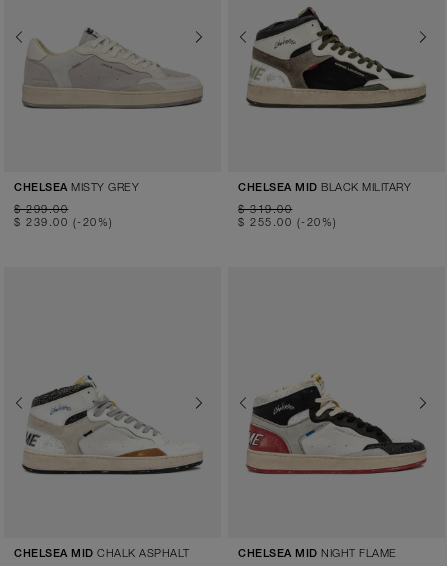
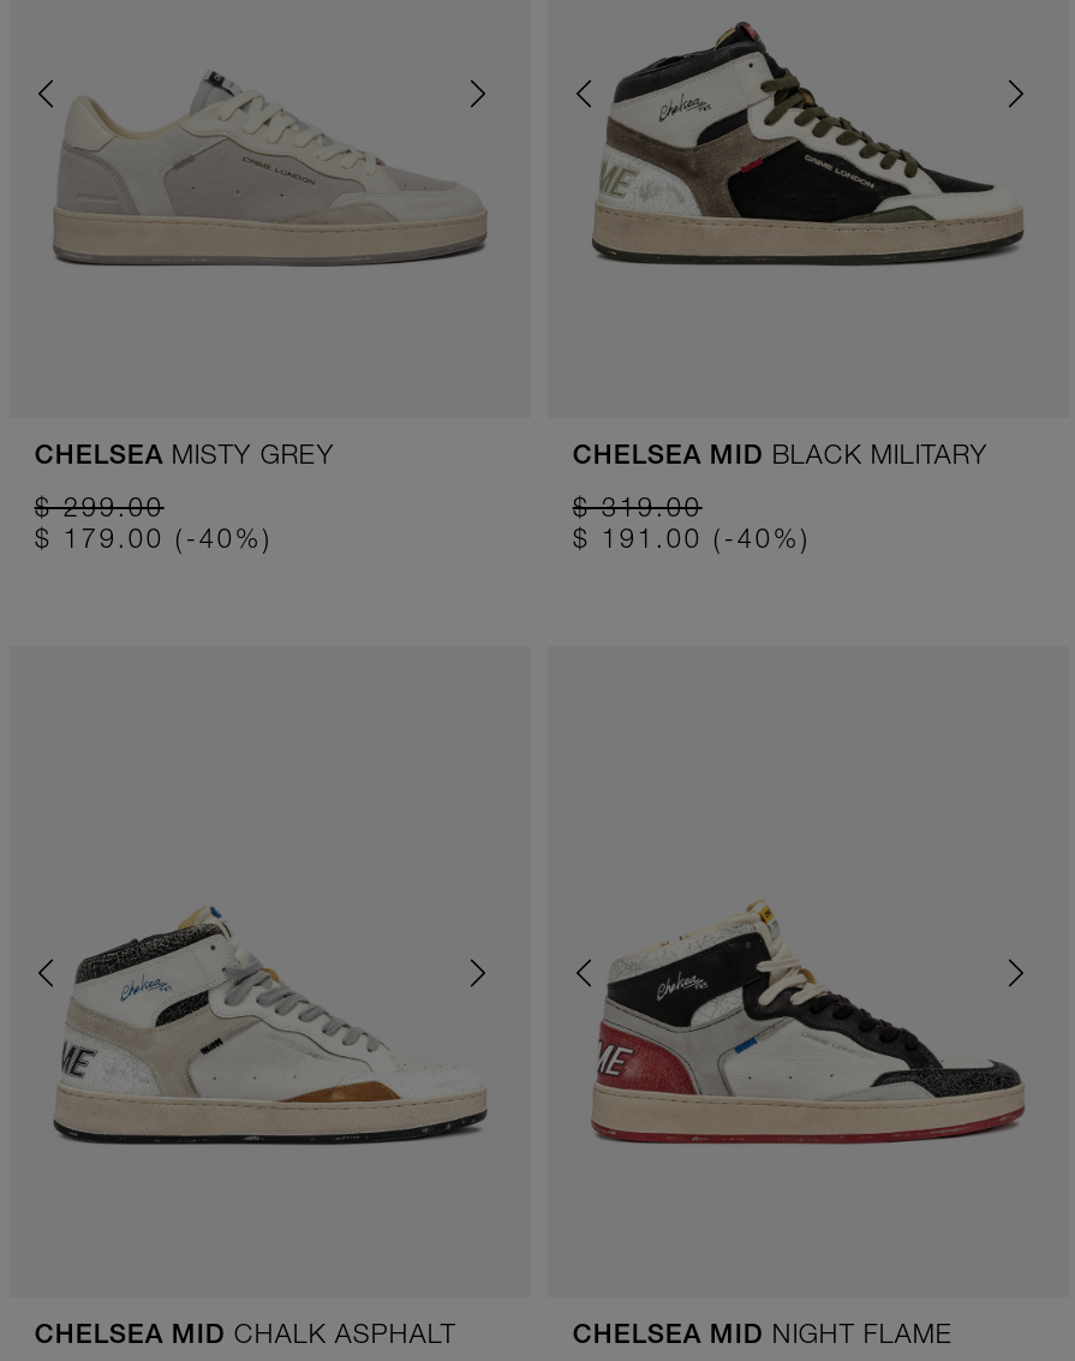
- $ 239.00 (-20%)
+ $ 179.00 (-40%)

- $ 255.00 (-20%)
+ $ 191.00 (-40%)
